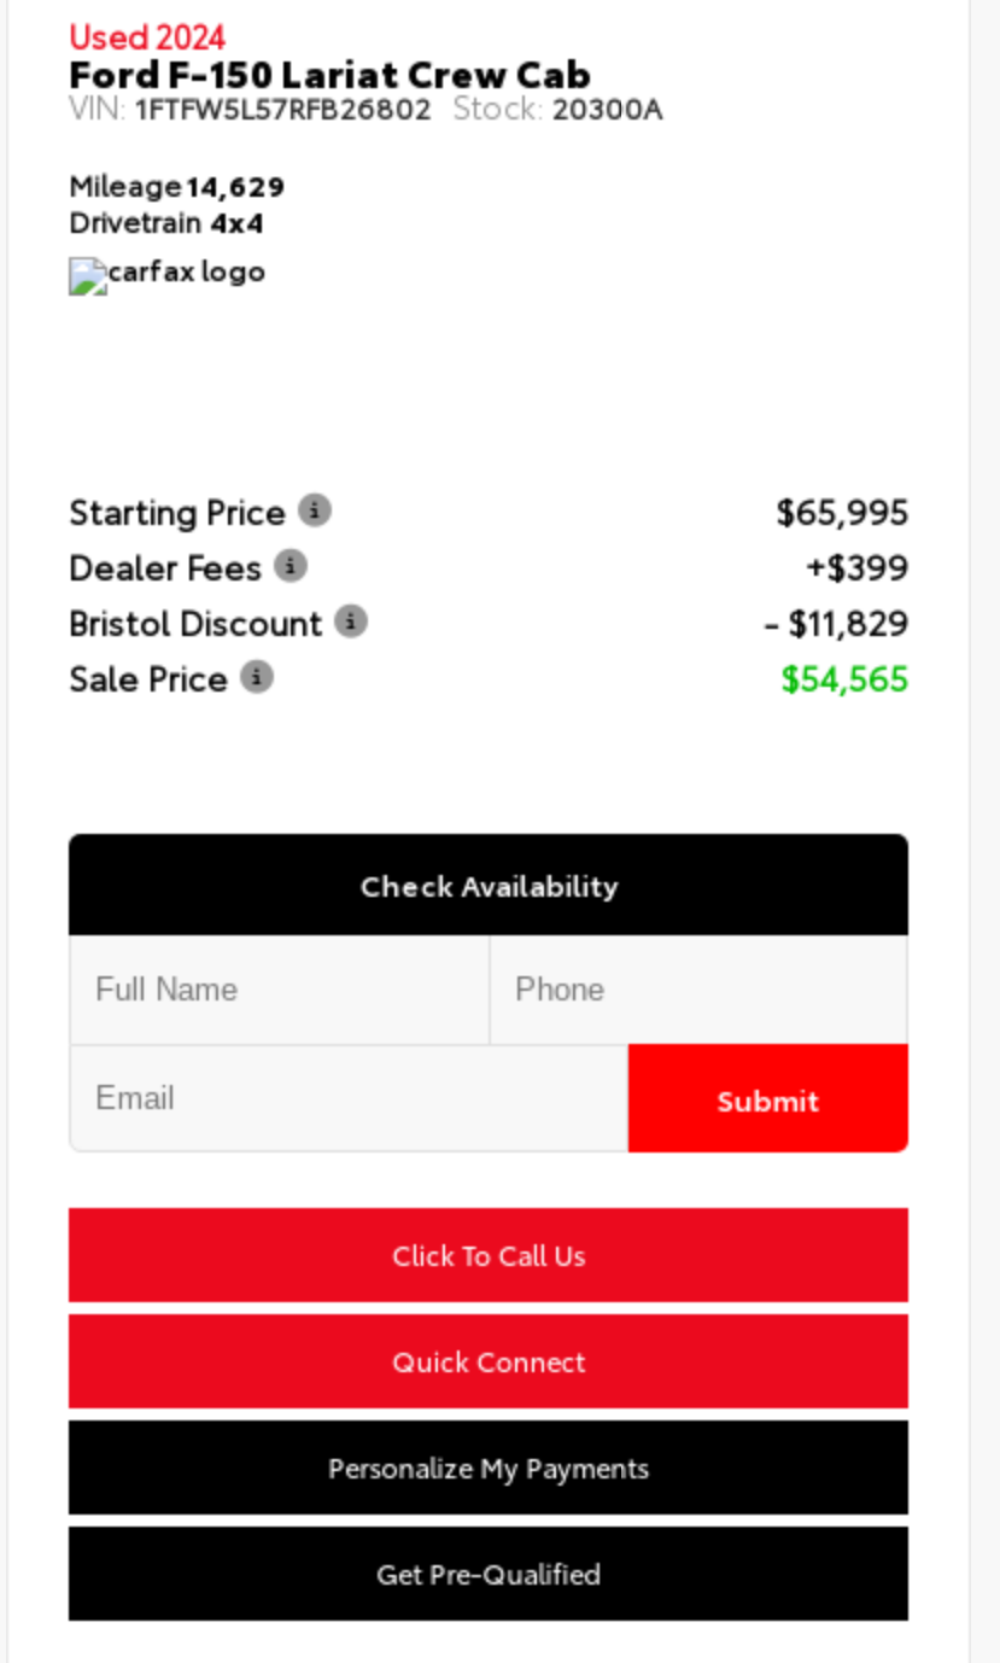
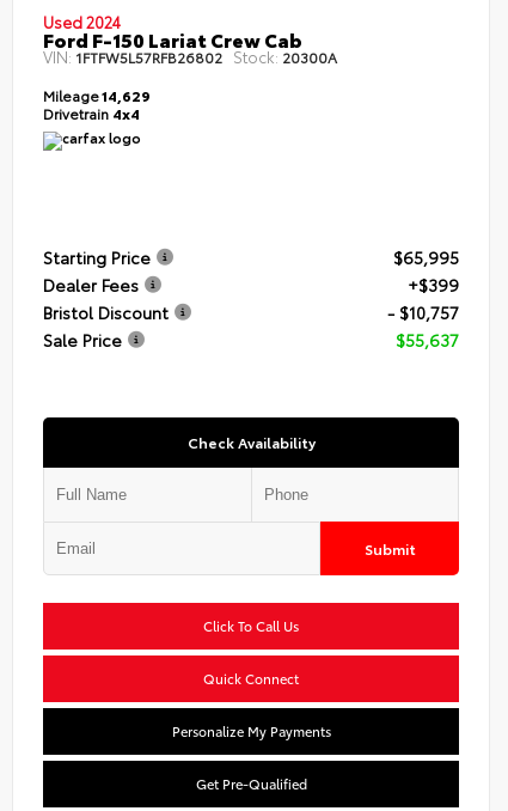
- - $11,829
+ - $10,757

- $54,565
+ $55,637
